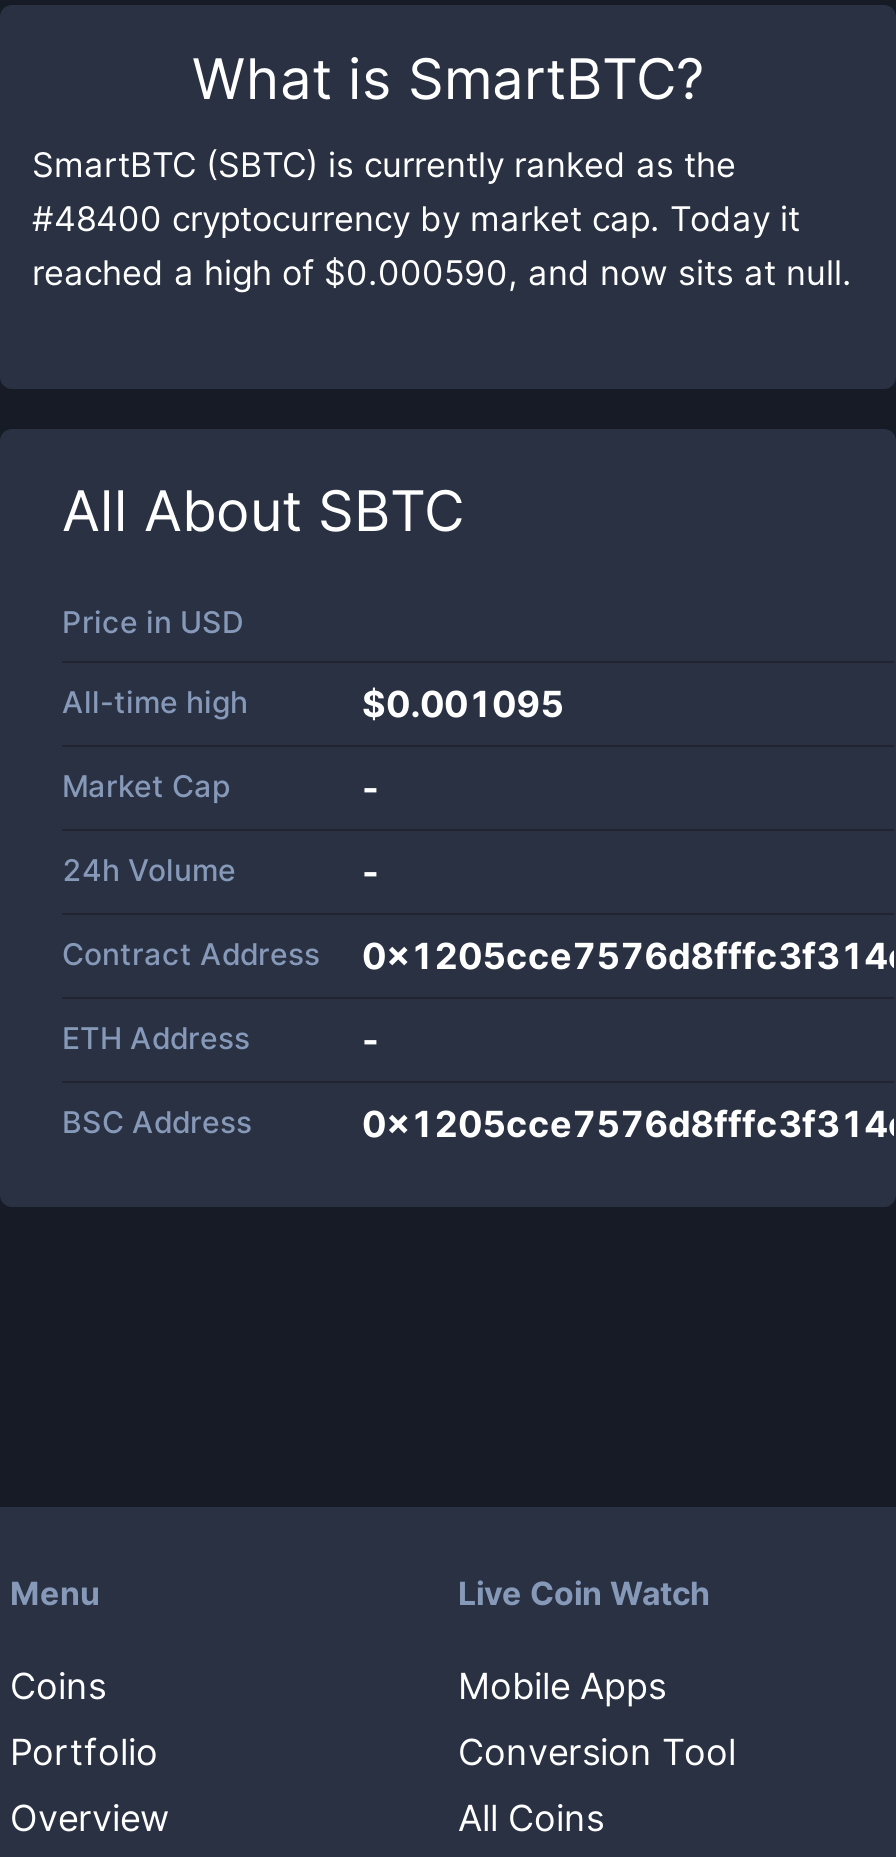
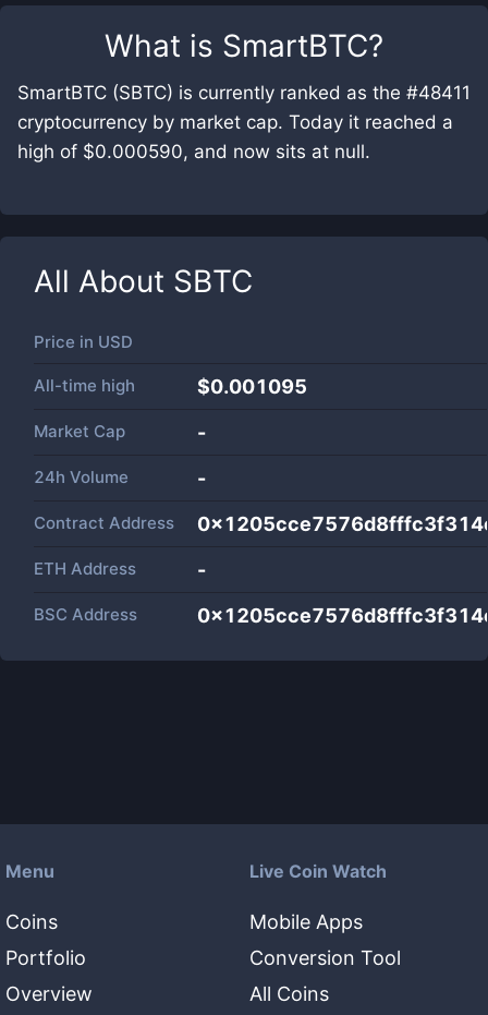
- SmartBTC (SBTC) is currently ranked as the
- #48400 cryptocurrency by market cap. Today it
- reached a high of $0.000590, and now sits at null.
+ SmartBTC (SBTC) is currently ranked as the #48411
+ cryptocurrency by market cap. Today it reached a
+ high of $0.000590, and now sits at null.
